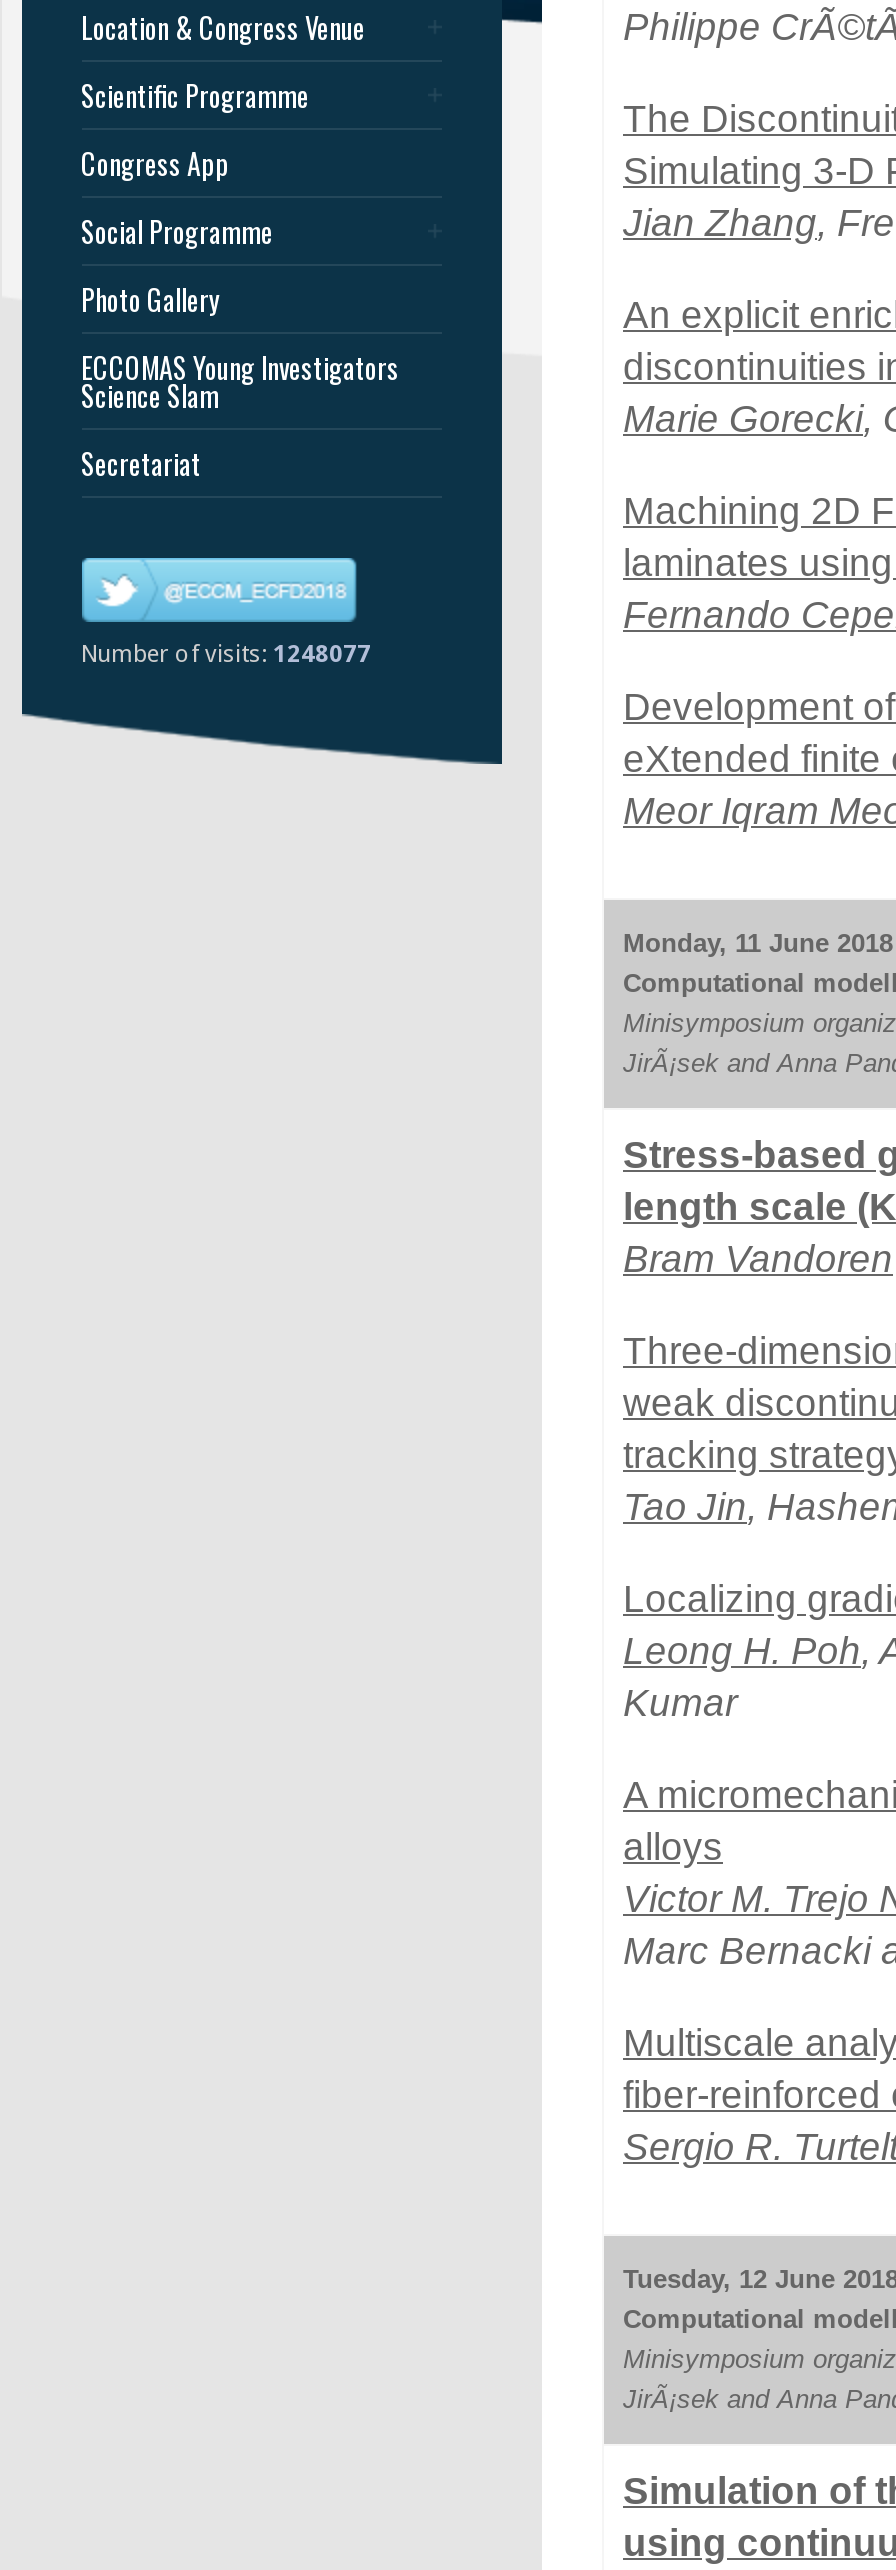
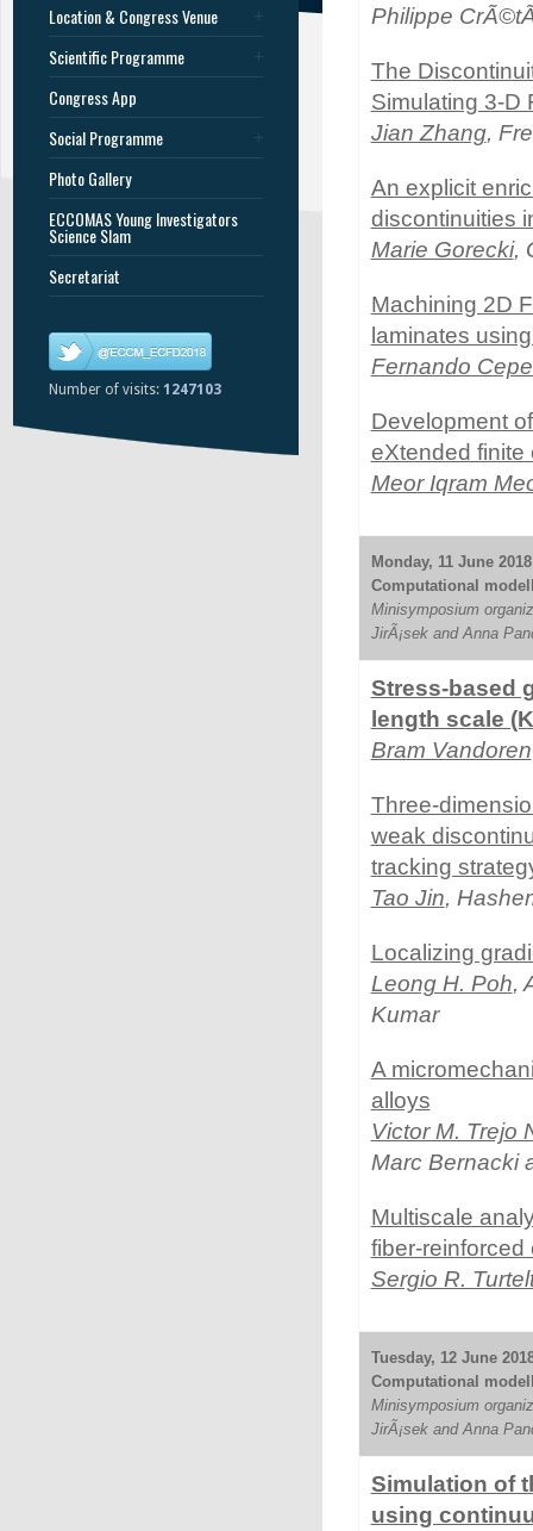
- Number of visits: 1248077
+ Number of visits: 1247103
